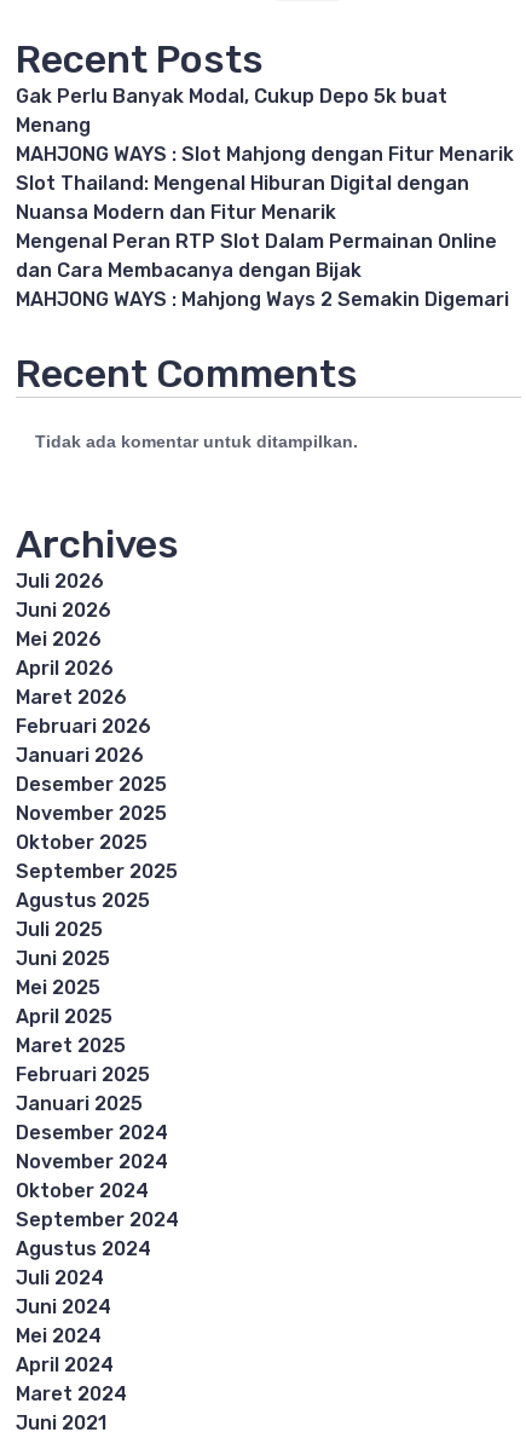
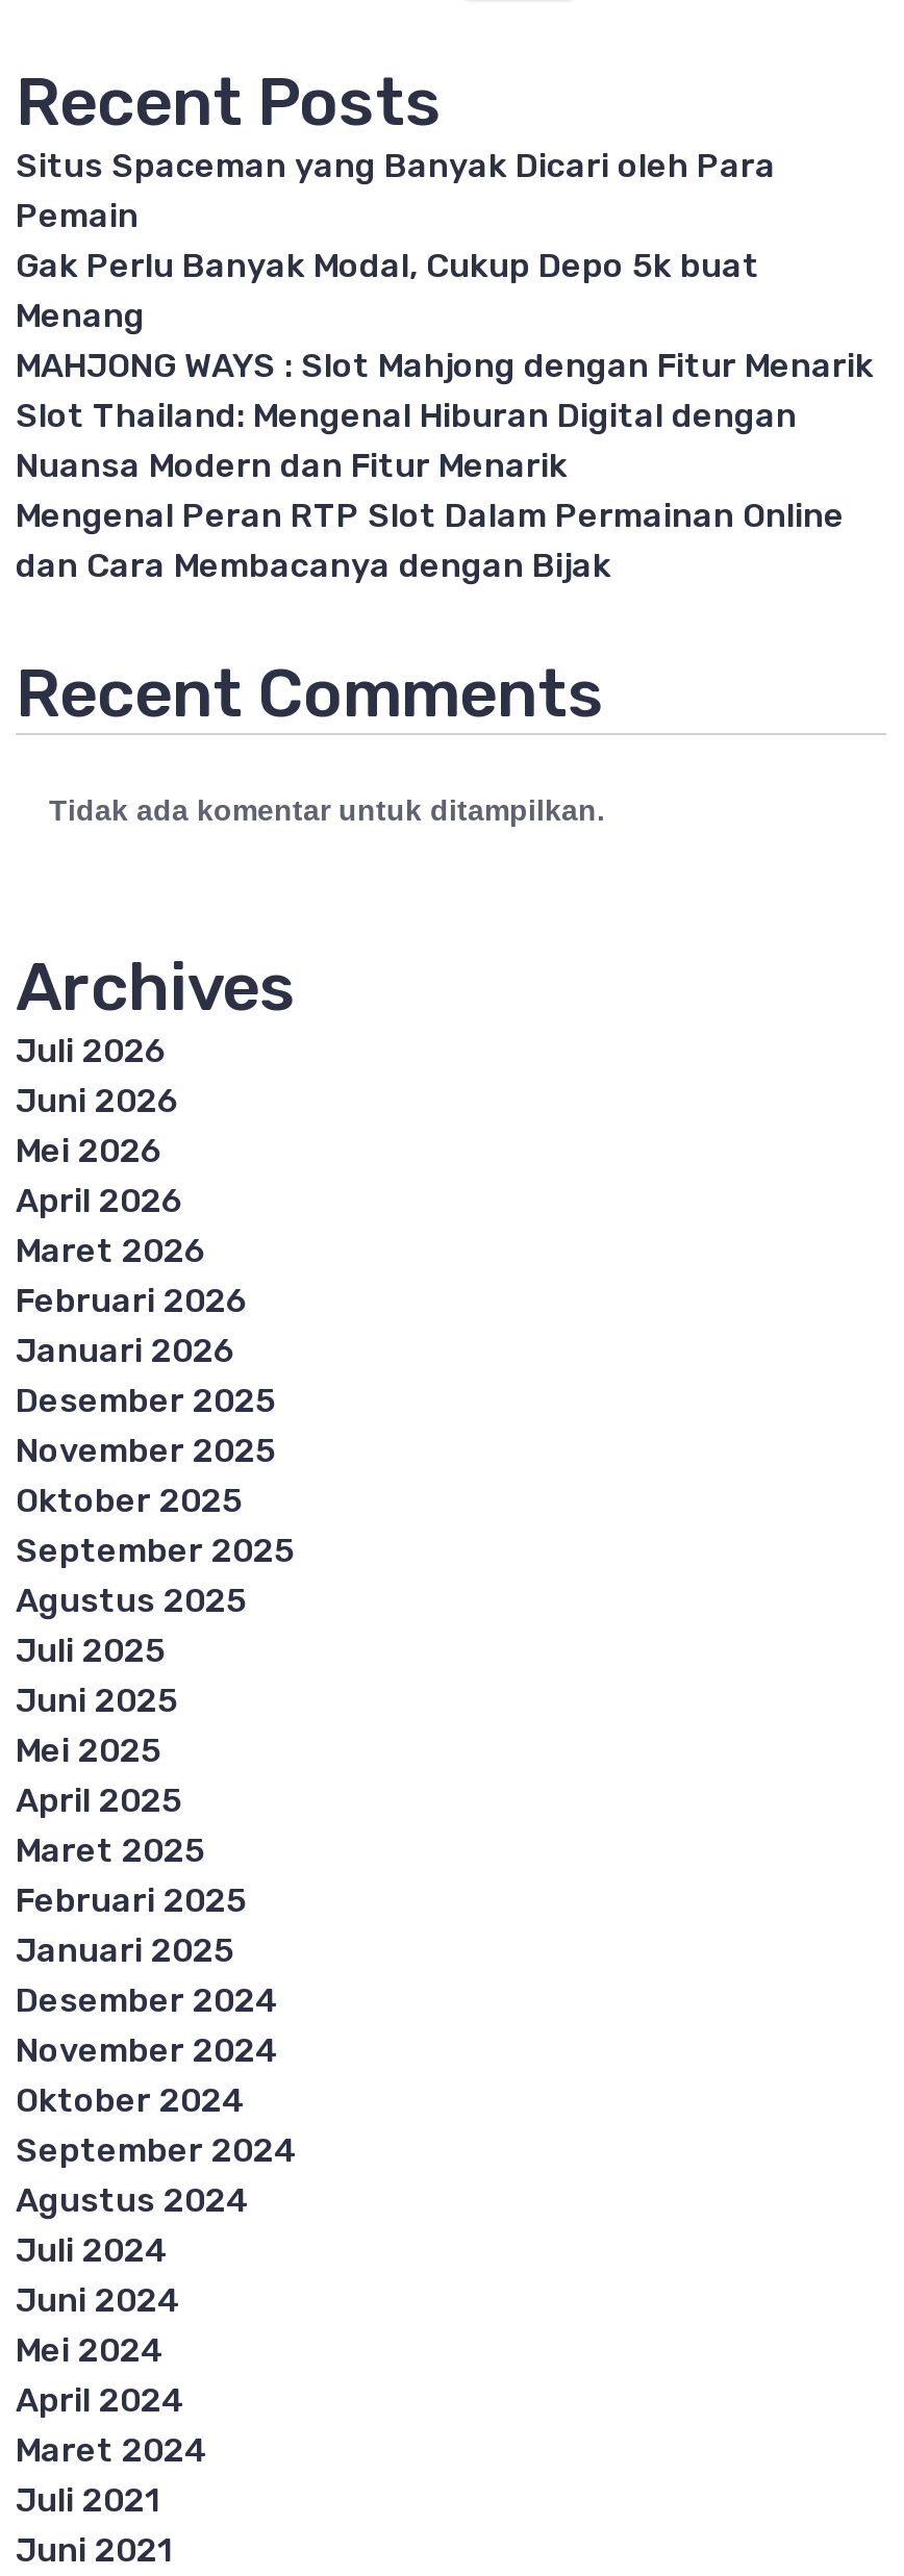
+ Situs Spaceman yang Banyak Dicari oleh Para
+ Pemain

- MAHJONG WAYS : Mahjong Ways 2 Semakin Digemari

+ Juli 2021
